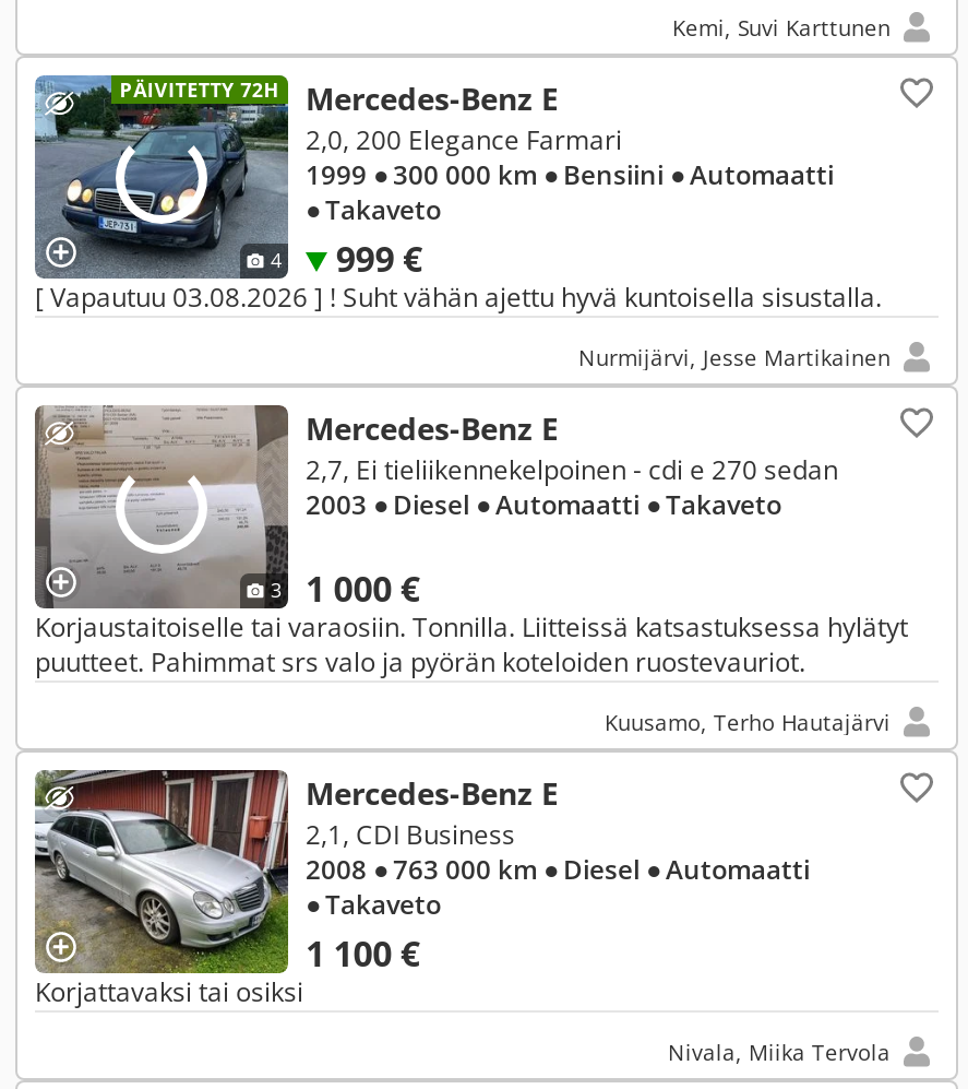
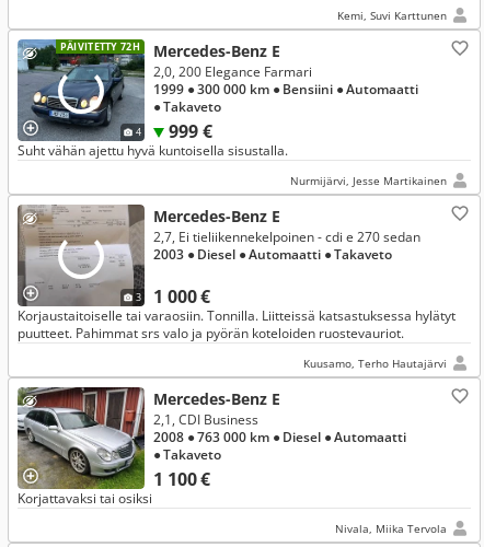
- [ Vapautuu 03.08.2026 ] ! Suht vähän ajettu hyvä kuntoisella sisustalla.
+ Suht vähän ajettu hyvä kuntoisella sisustalla.
